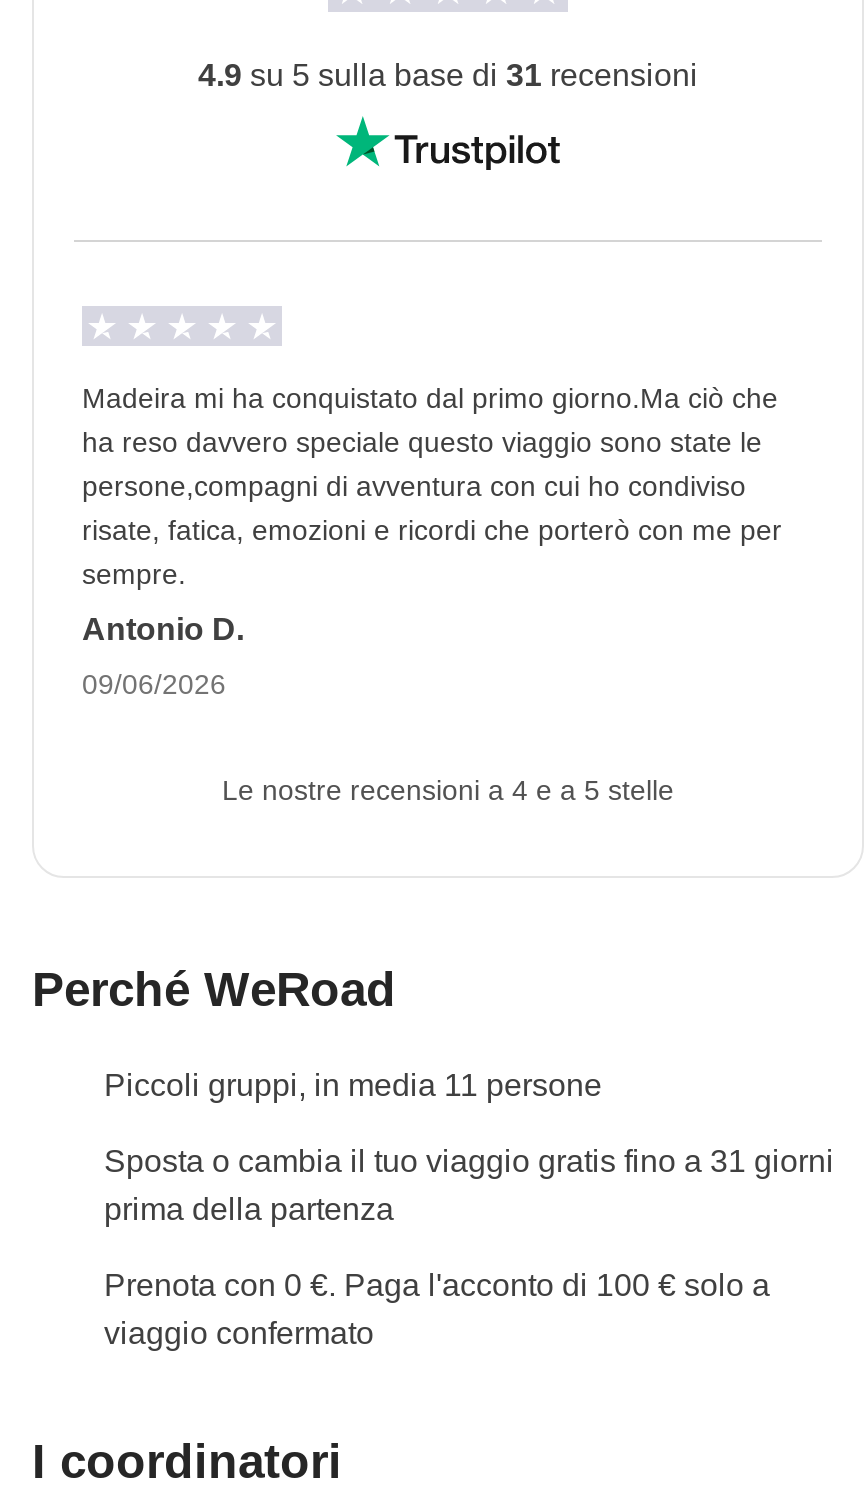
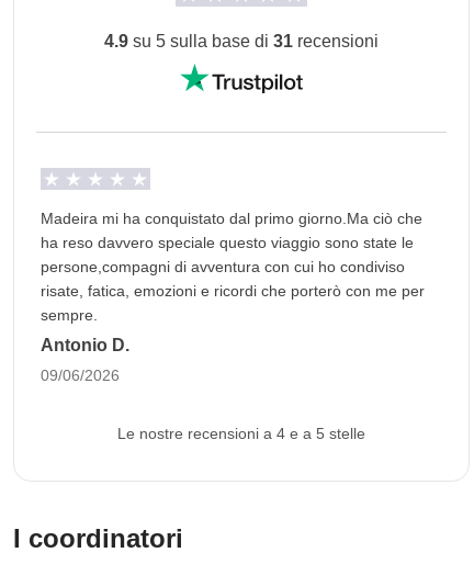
- Perché WeRoad
- Piccoli gruppi, in media 11 persone
- Sposta o cambia il tuo viaggio gratis fino a 31 giorni
- prima della partenza
- Prenota con 0 €. Paga l'acconto di 100 € solo a
- viaggio confermato
